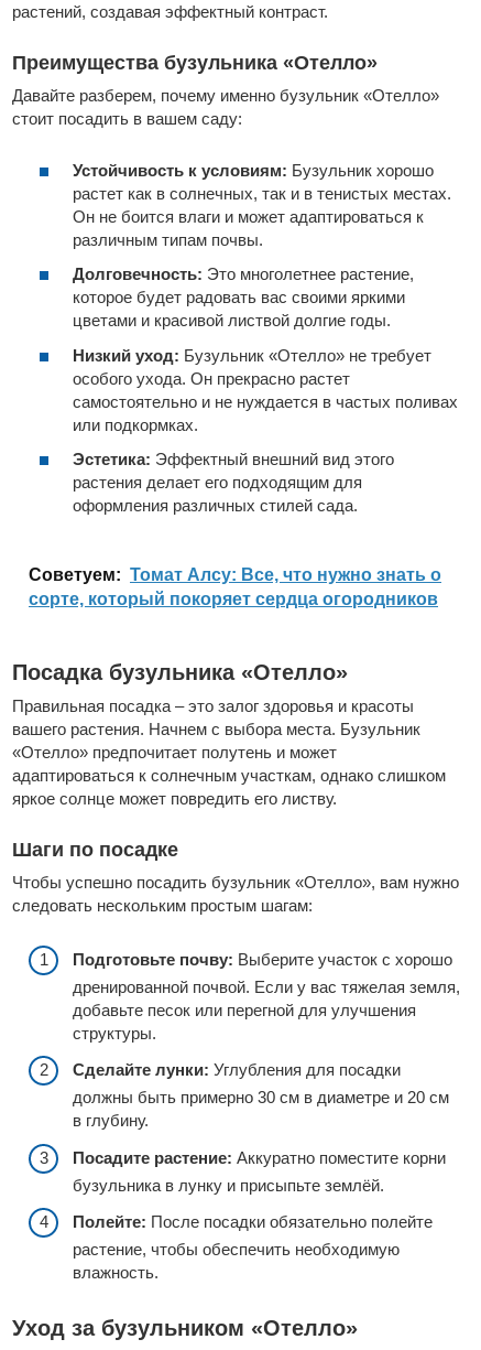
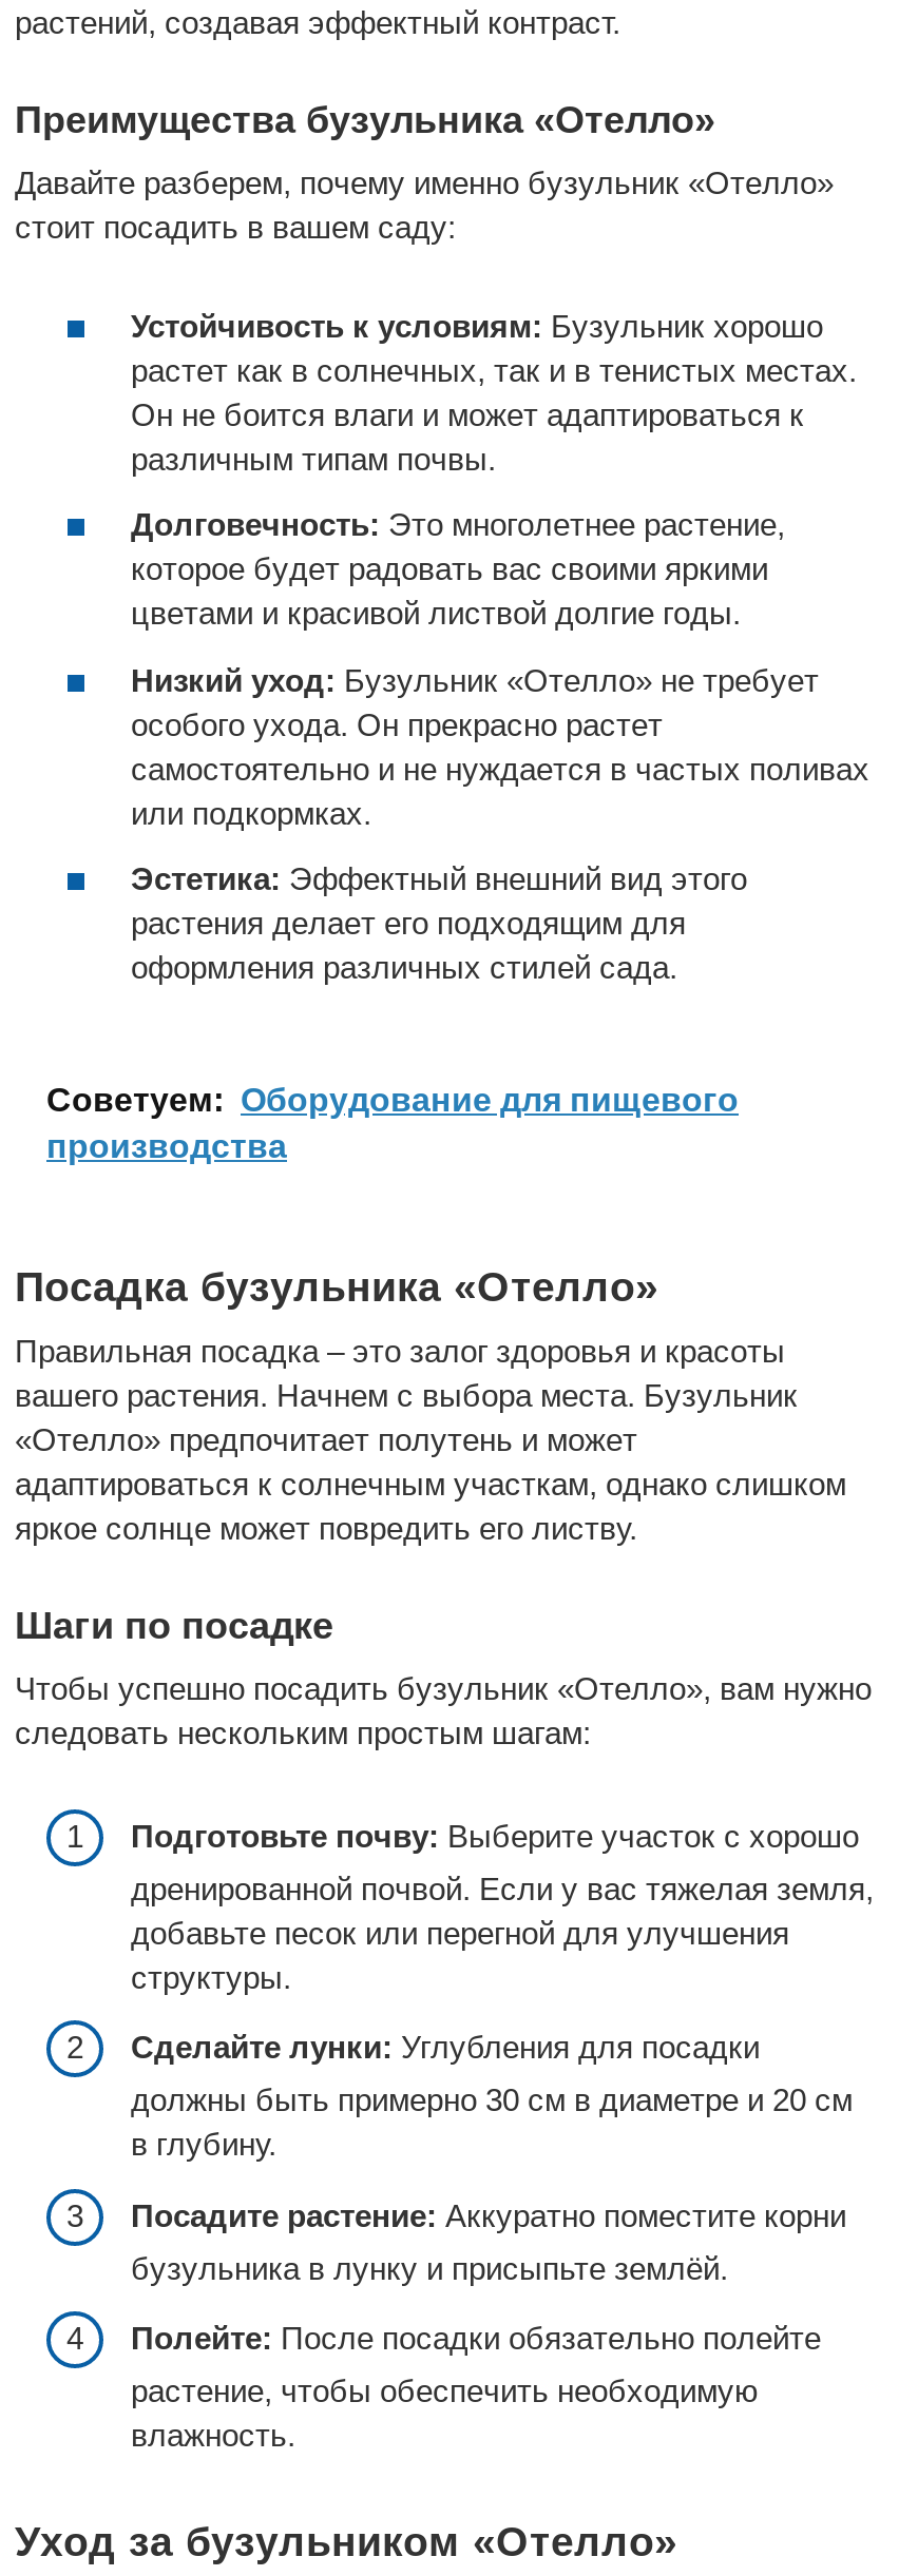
- Cоветуем: Томат Алсу: Все, что нужно знать о
- сорте, который покоряет сердца огородников
+ Cоветуем: Оборудование для пищевого
+ производства
